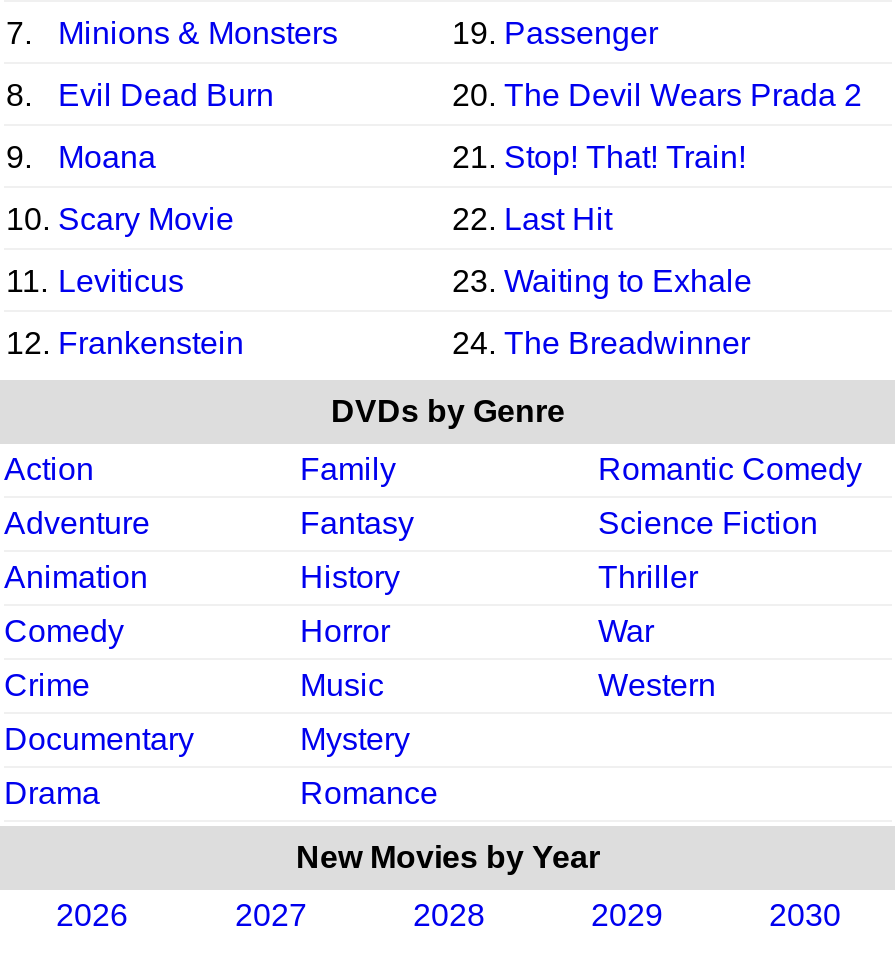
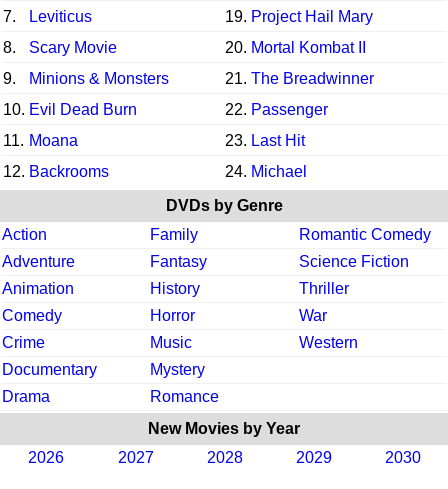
moved down: Minions & Monsters

- 19. Passenger
+ Leviticus
+ 19. Project Hail Mary

- Evil Dead Burn
- 20. The Devil Wears Prada 2
+ Scary Movie
+ 20. Mortal Kombat II

- Moana
- 21. Stop! That! Train!
+ 21. The Breadwinner

- 10. Scary Movie
- 22. Last Hit
+ 10. Evil Dead Burn
+ 22. Passenger

- 11. Leviticus
- 23. Waiting to Exhale
+ 11. Moana
+ 23. Last Hit

- 12. Frankenstein
- 24. The Breadwinner
+ 12. Backrooms
+ 24. Michael
